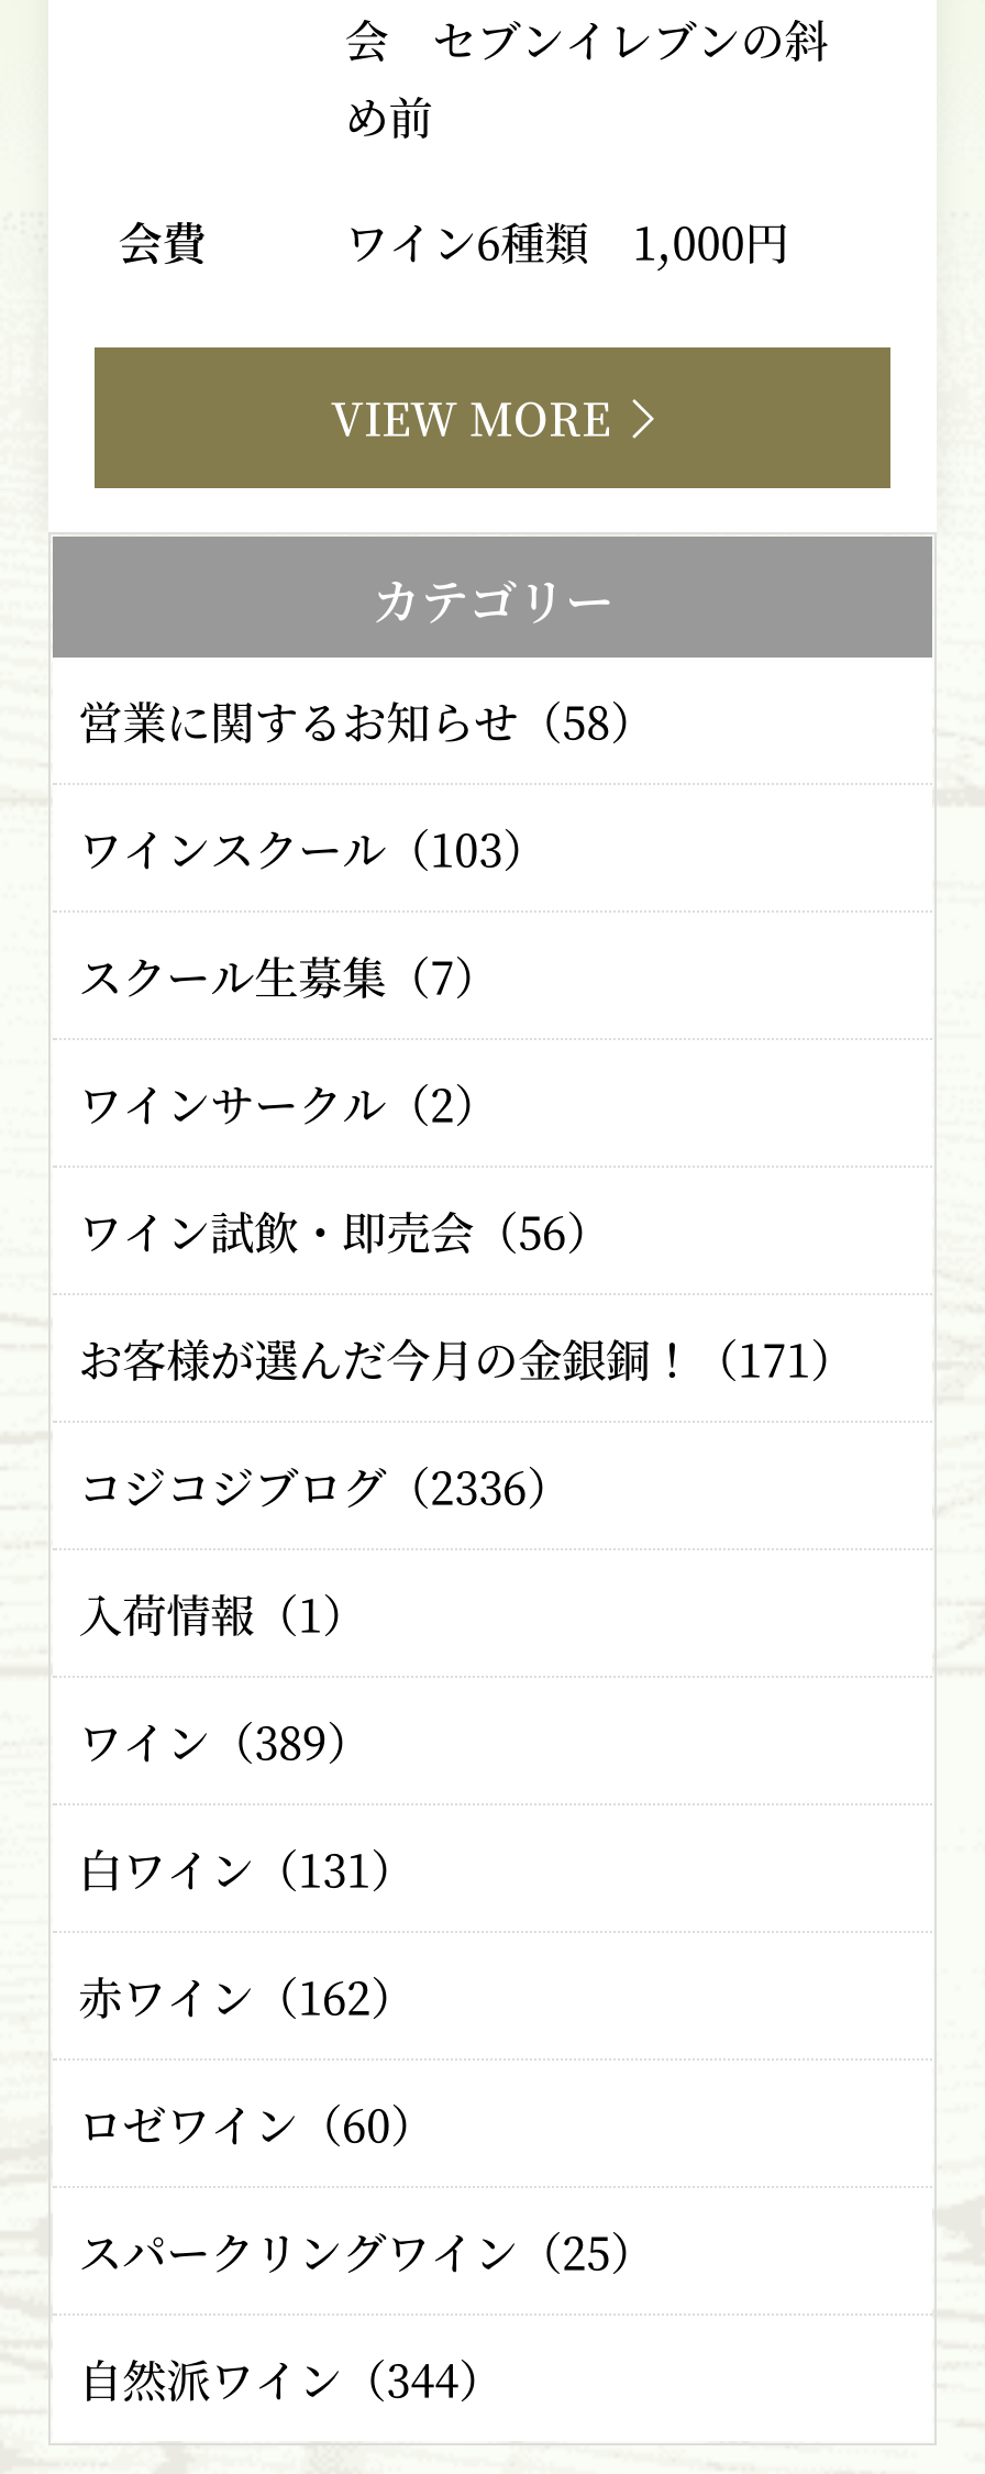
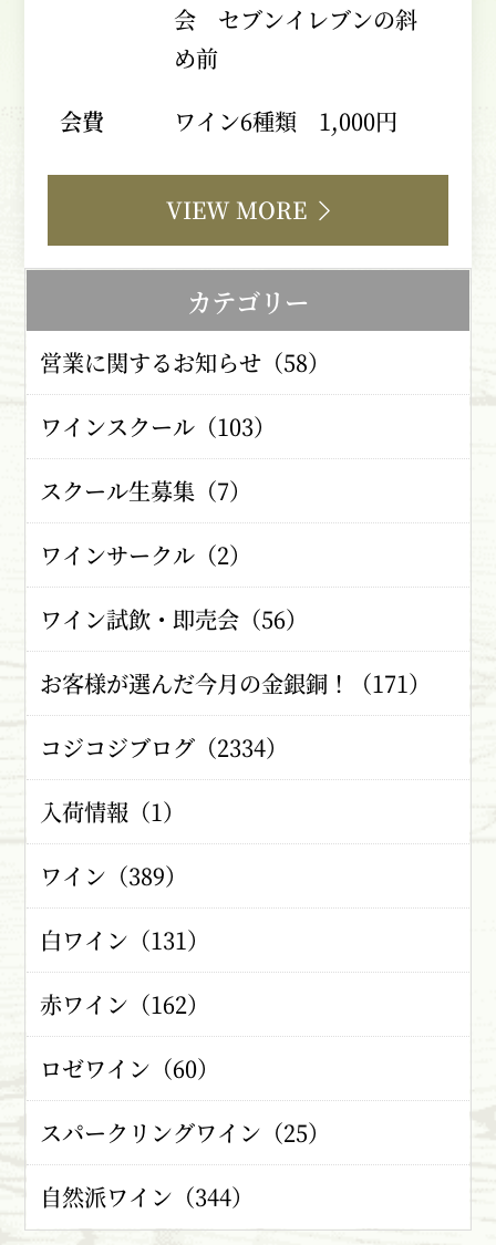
- コジコジブログ（2336）
+ コジコジブログ（2334）
